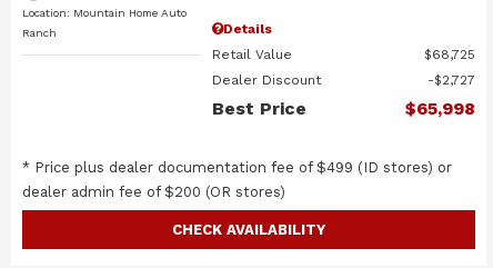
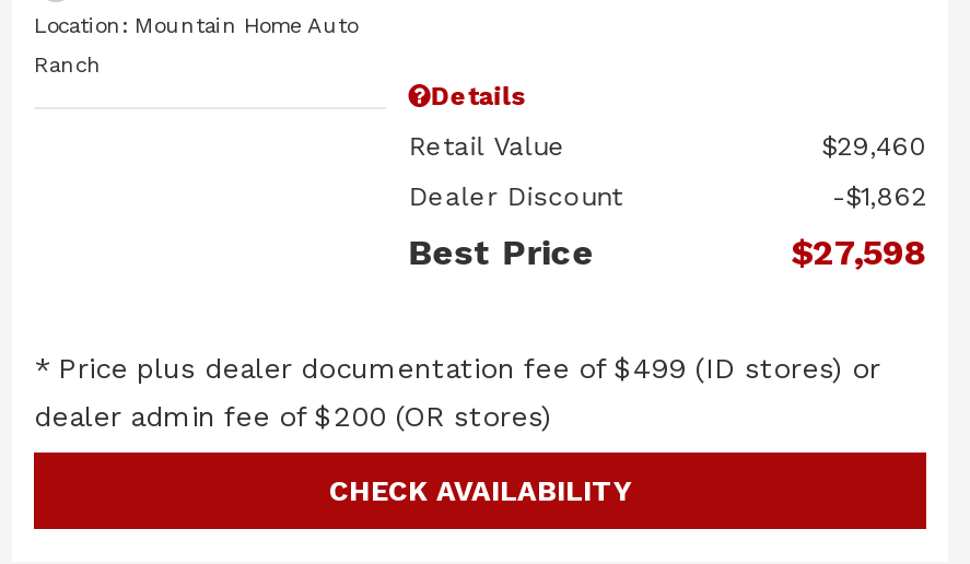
- $68,725
+ $29,460

- $2,727
+ $1,862

- $65,998
+ $27,598
